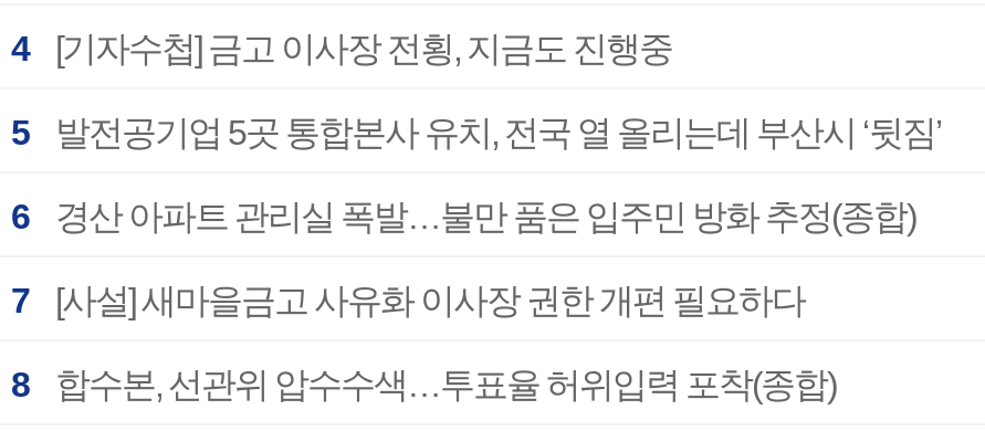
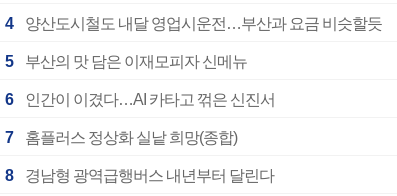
- [기자수첩] 금고 이사장 전횡, 지금도 진행중
+ 양산도시철도 내달 영업시운전…부산과 요금 비슷할듯

- 발전공기업 5곳 통합본사 유치, 전국 열 올리는데 부산시 ‘뒷짐’
+ 부산의 맛 담은 이재모피자 신메뉴

- 경산 아파트 관리실 폭발…불만 품은 입주민 방화 추정(종합)
+ 인간이 이겼다…AI 카타고 꺾은 신진서

- [사설] 새마을금고 사유화 이사장 권한 개편 필요하다
+ 홈플러스 정상화 실낱 희망(종합)

- 합수본, 선관위 압수수색…투표율 허위입력 포착(종합)
+ 경남형 광역급행버스 내년부터 달린다
